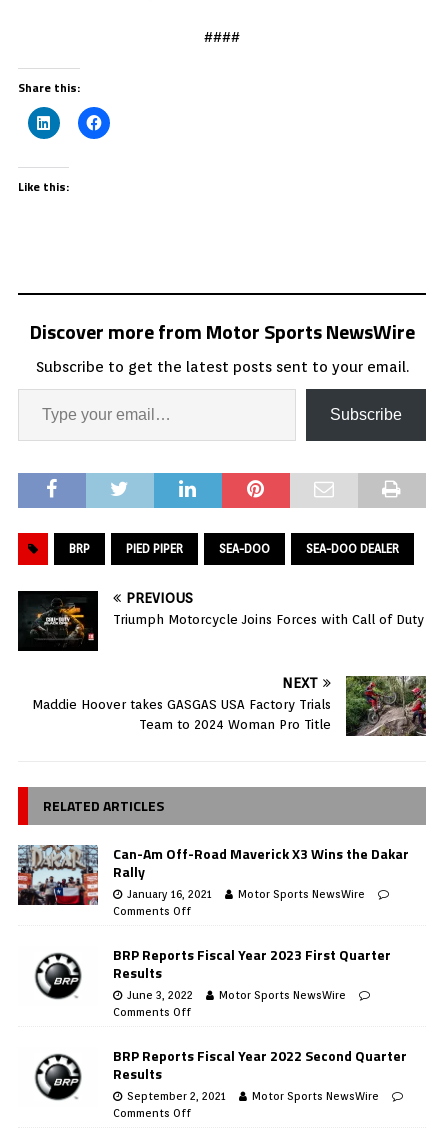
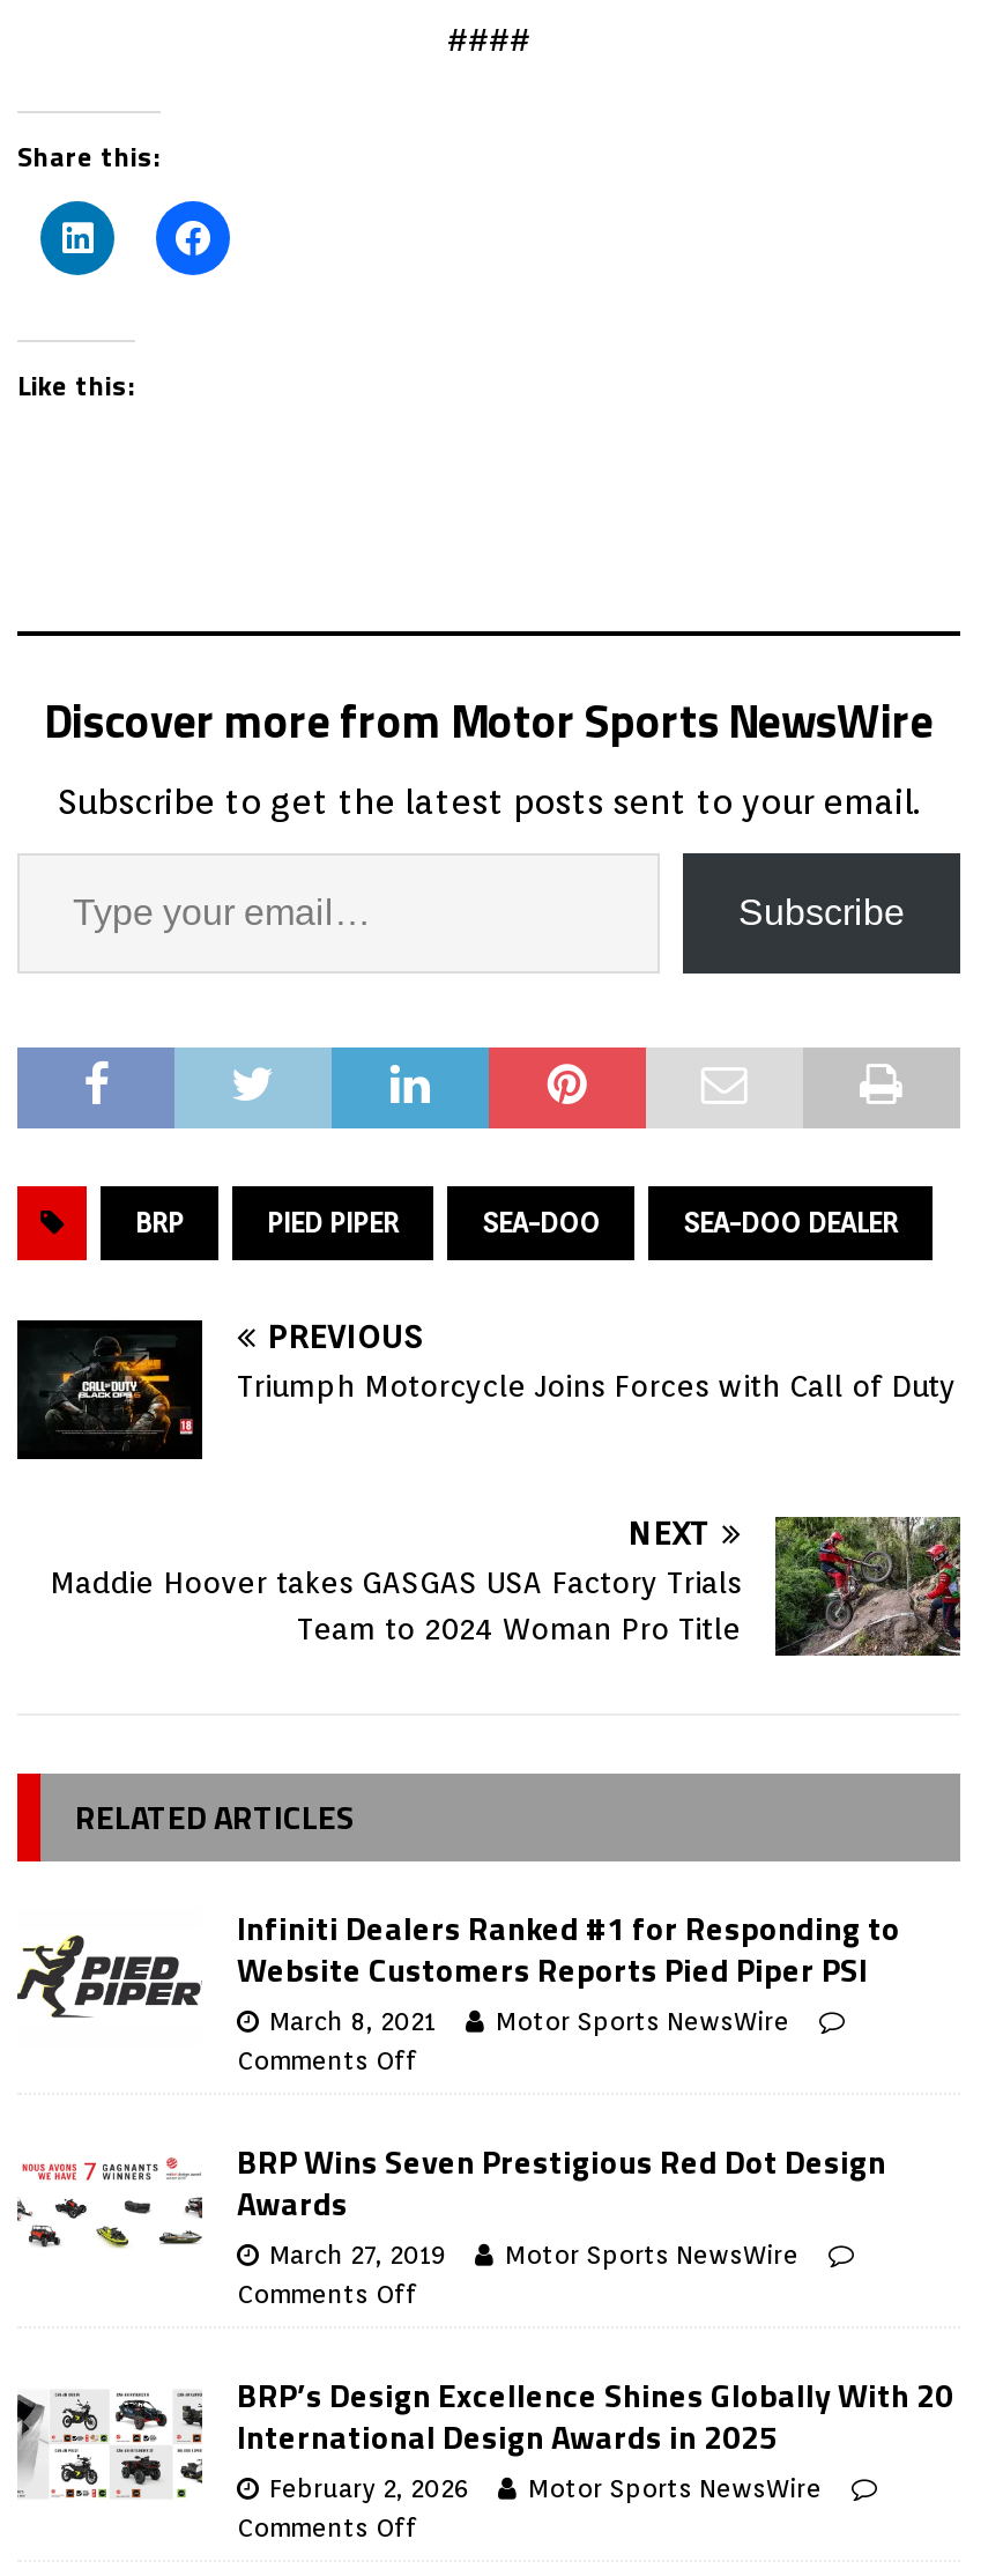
- [image]
- Can-Am Off-Road Maverick X3 Wins the Dakar
- Rally
- January 16, 2021
+ [image]
+ Infiniti Dealers Ranked #1 for Responding to
+ Website Customers Reports Pied Piper PSI
+ March 8, 2021

- [image]
- BRP Reports Fiscal Year 2023 First Quarter
- Results
- June 3, 2022
+ [image]
+ BRP Wins Seven Prestigious Red Dot Design
+ Awards
+ March 27, 2019

- [image]
- BRP Reports Fiscal Year 2022 Second Quarter
- Results
- September 2, 2021
+ [image]
+ BRP’s Design Excellence Shines Globally With 20
+ International Design Awards in 2025
+ February 2, 2026
